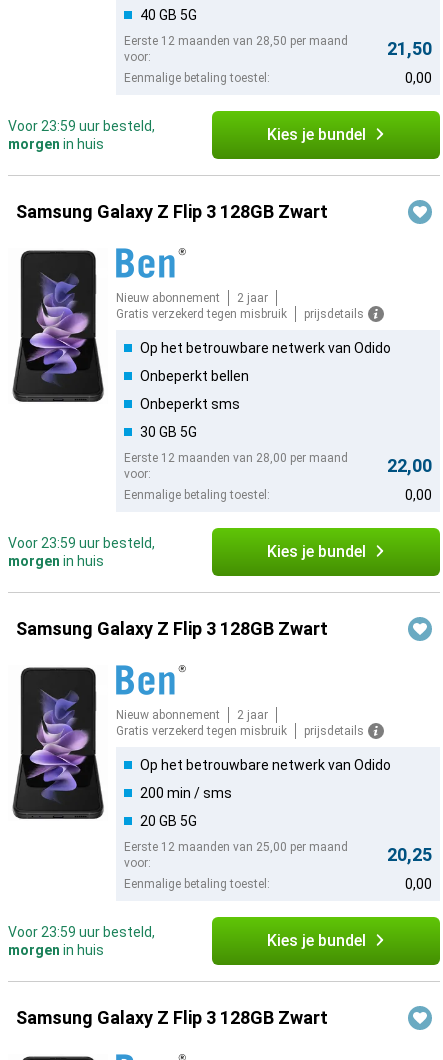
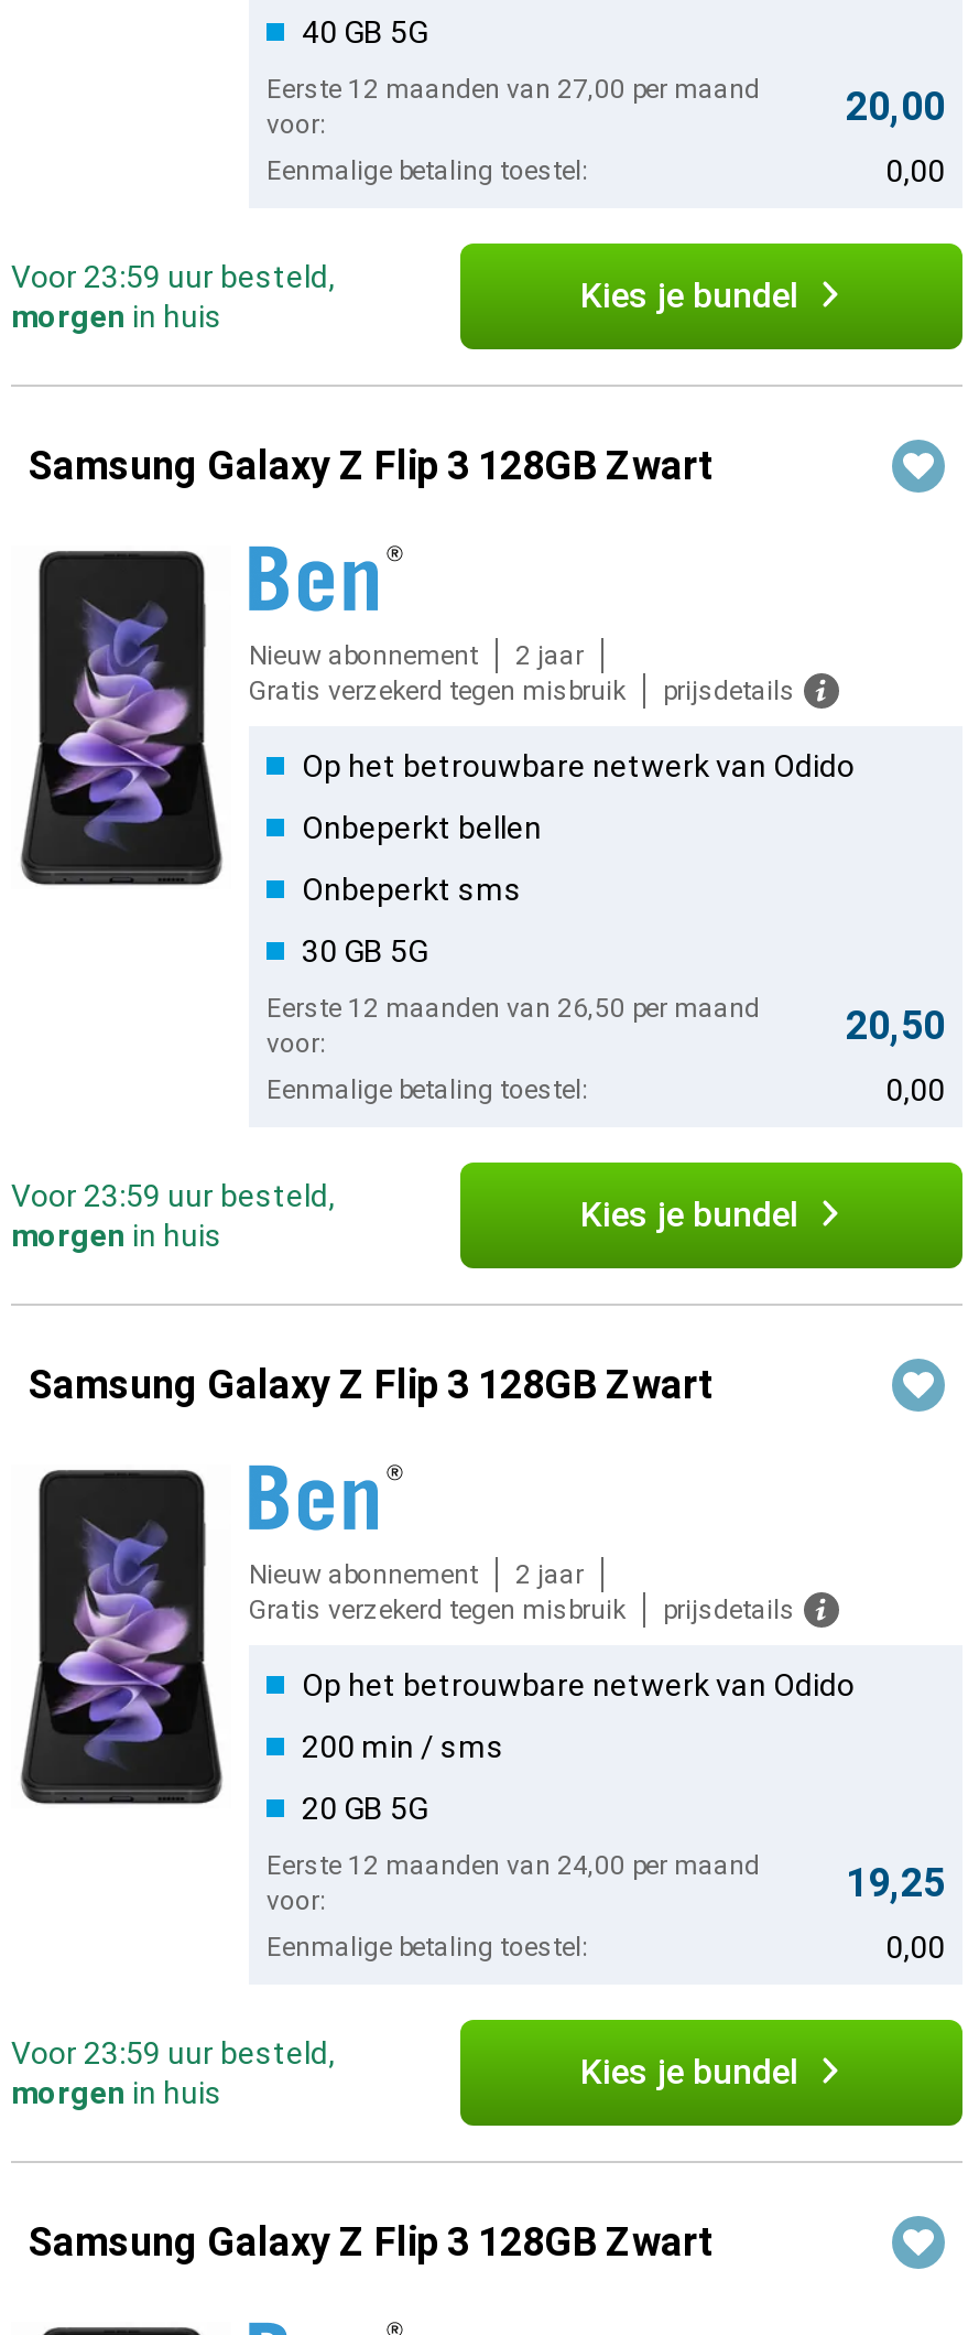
- Eerste 12 maanden van 28,50 per maand
+ Eerste 12 maanden van 27,00 per maand

- 21,50
+ 20,00

- Eerste 12 maanden van 28,00 per maand
+ Eerste 12 maanden van 26,50 per maand

- 22,00
+ 20,50

- Eerste 12 maanden van 25,00 per maand
+ Eerste 12 maanden van 24,00 per maand

- 20,25
+ 19,25
